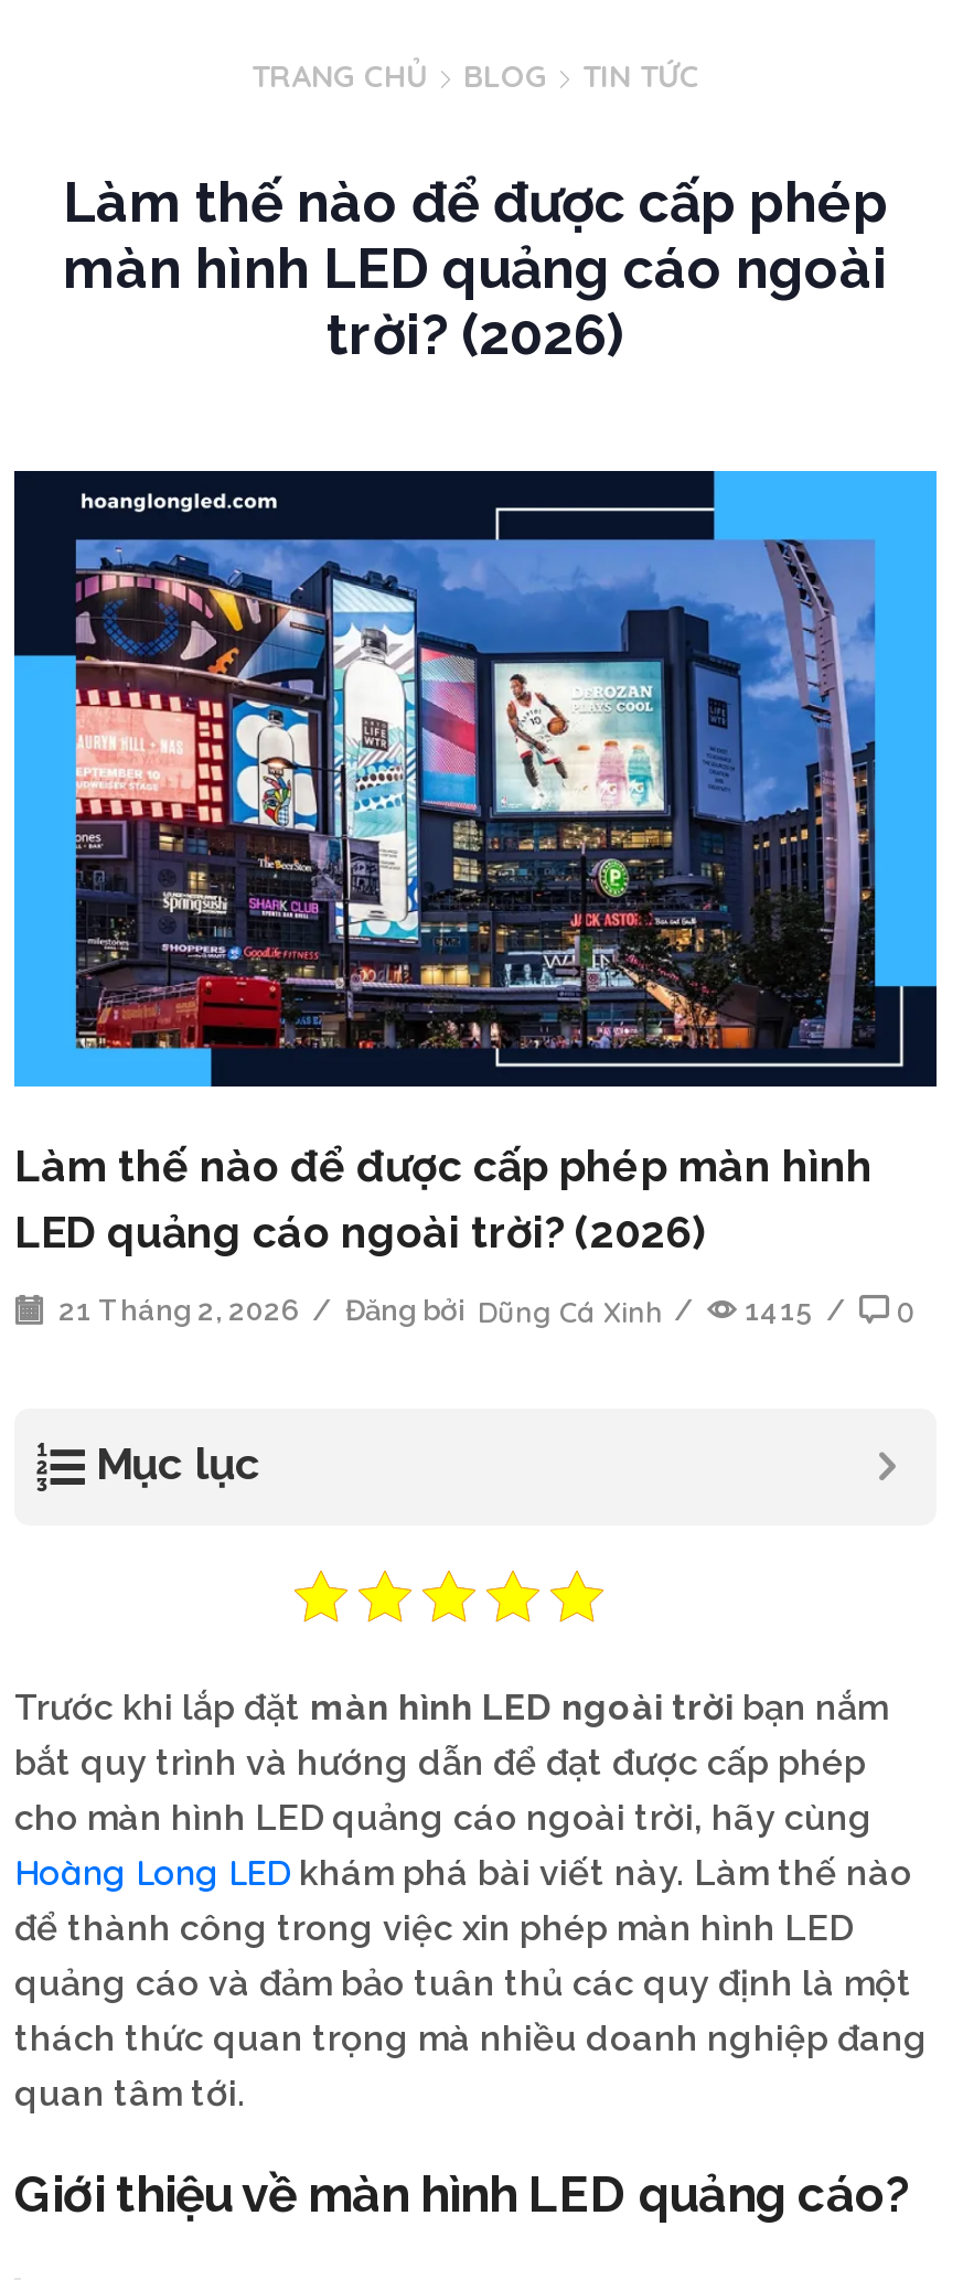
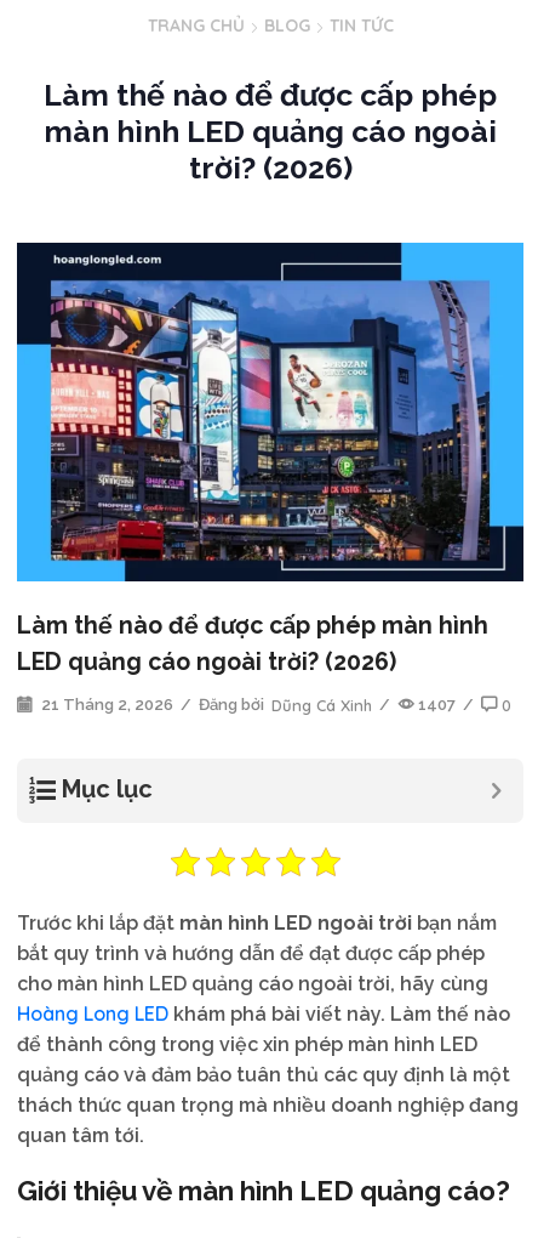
- 21 Tháng 2, 2026 / Đăng bởi Dũng Cá Xinh / 1415 / 0
+ 21 Tháng 2, 2026 / Đăng bởi Dũng Cá Xinh / 1407 / 0
